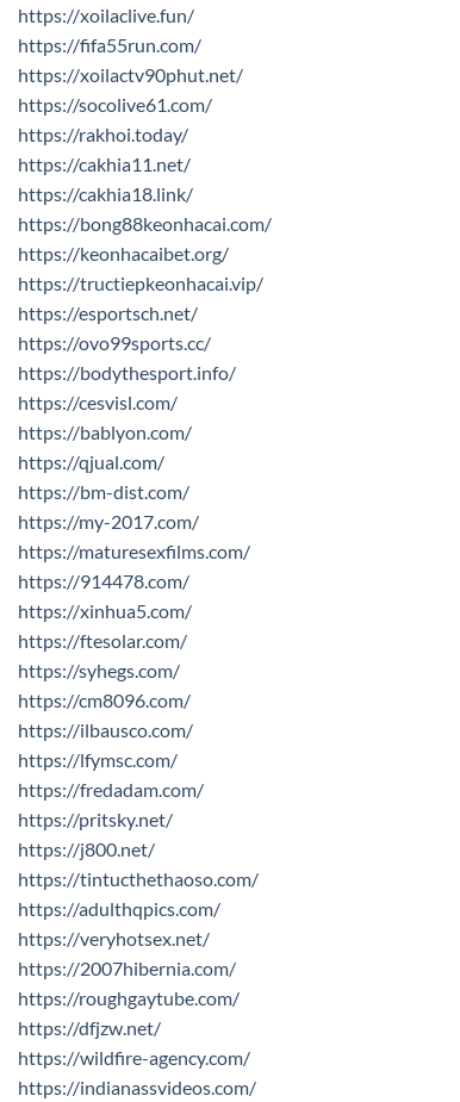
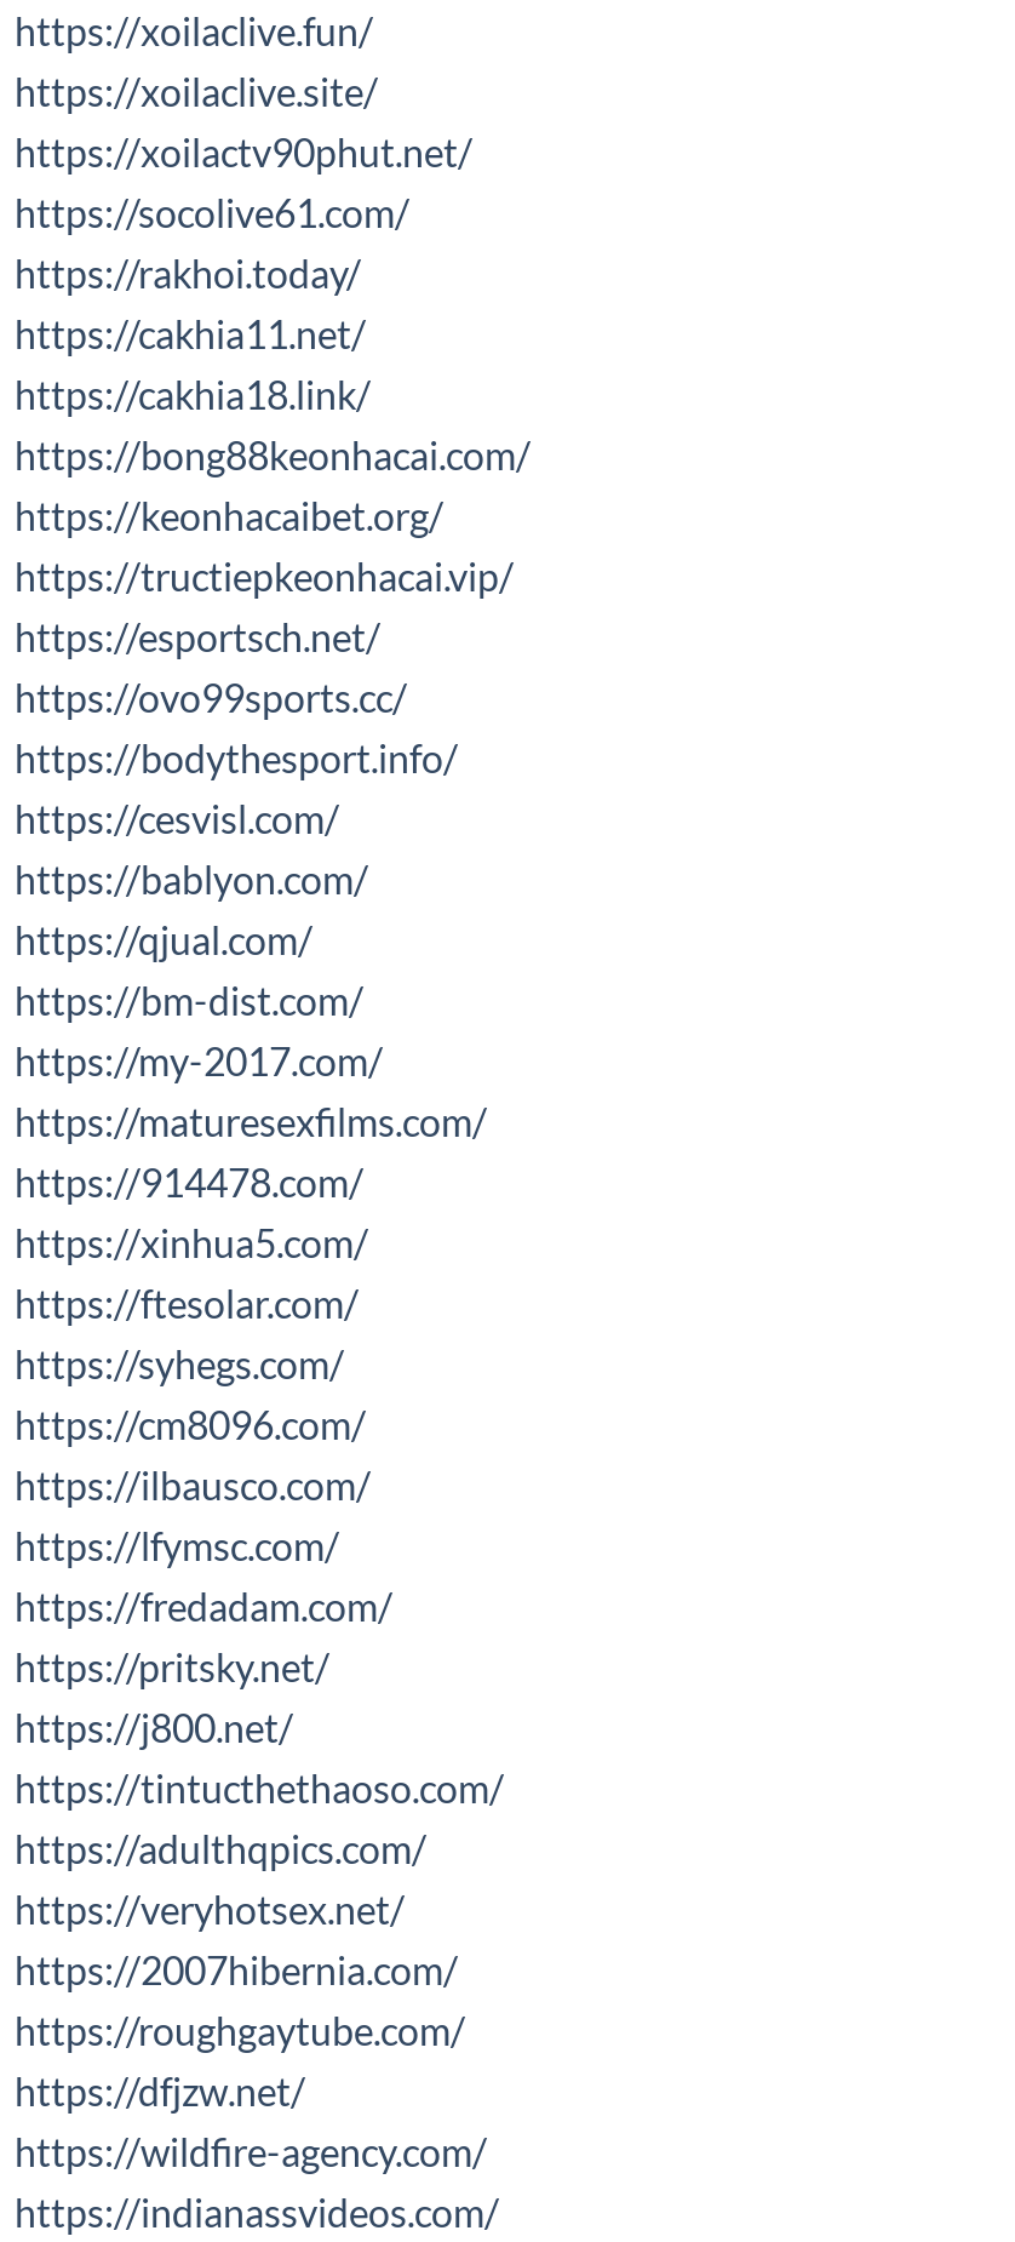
- https://fifa55run.com/
+ https://xoilaclive.site/
